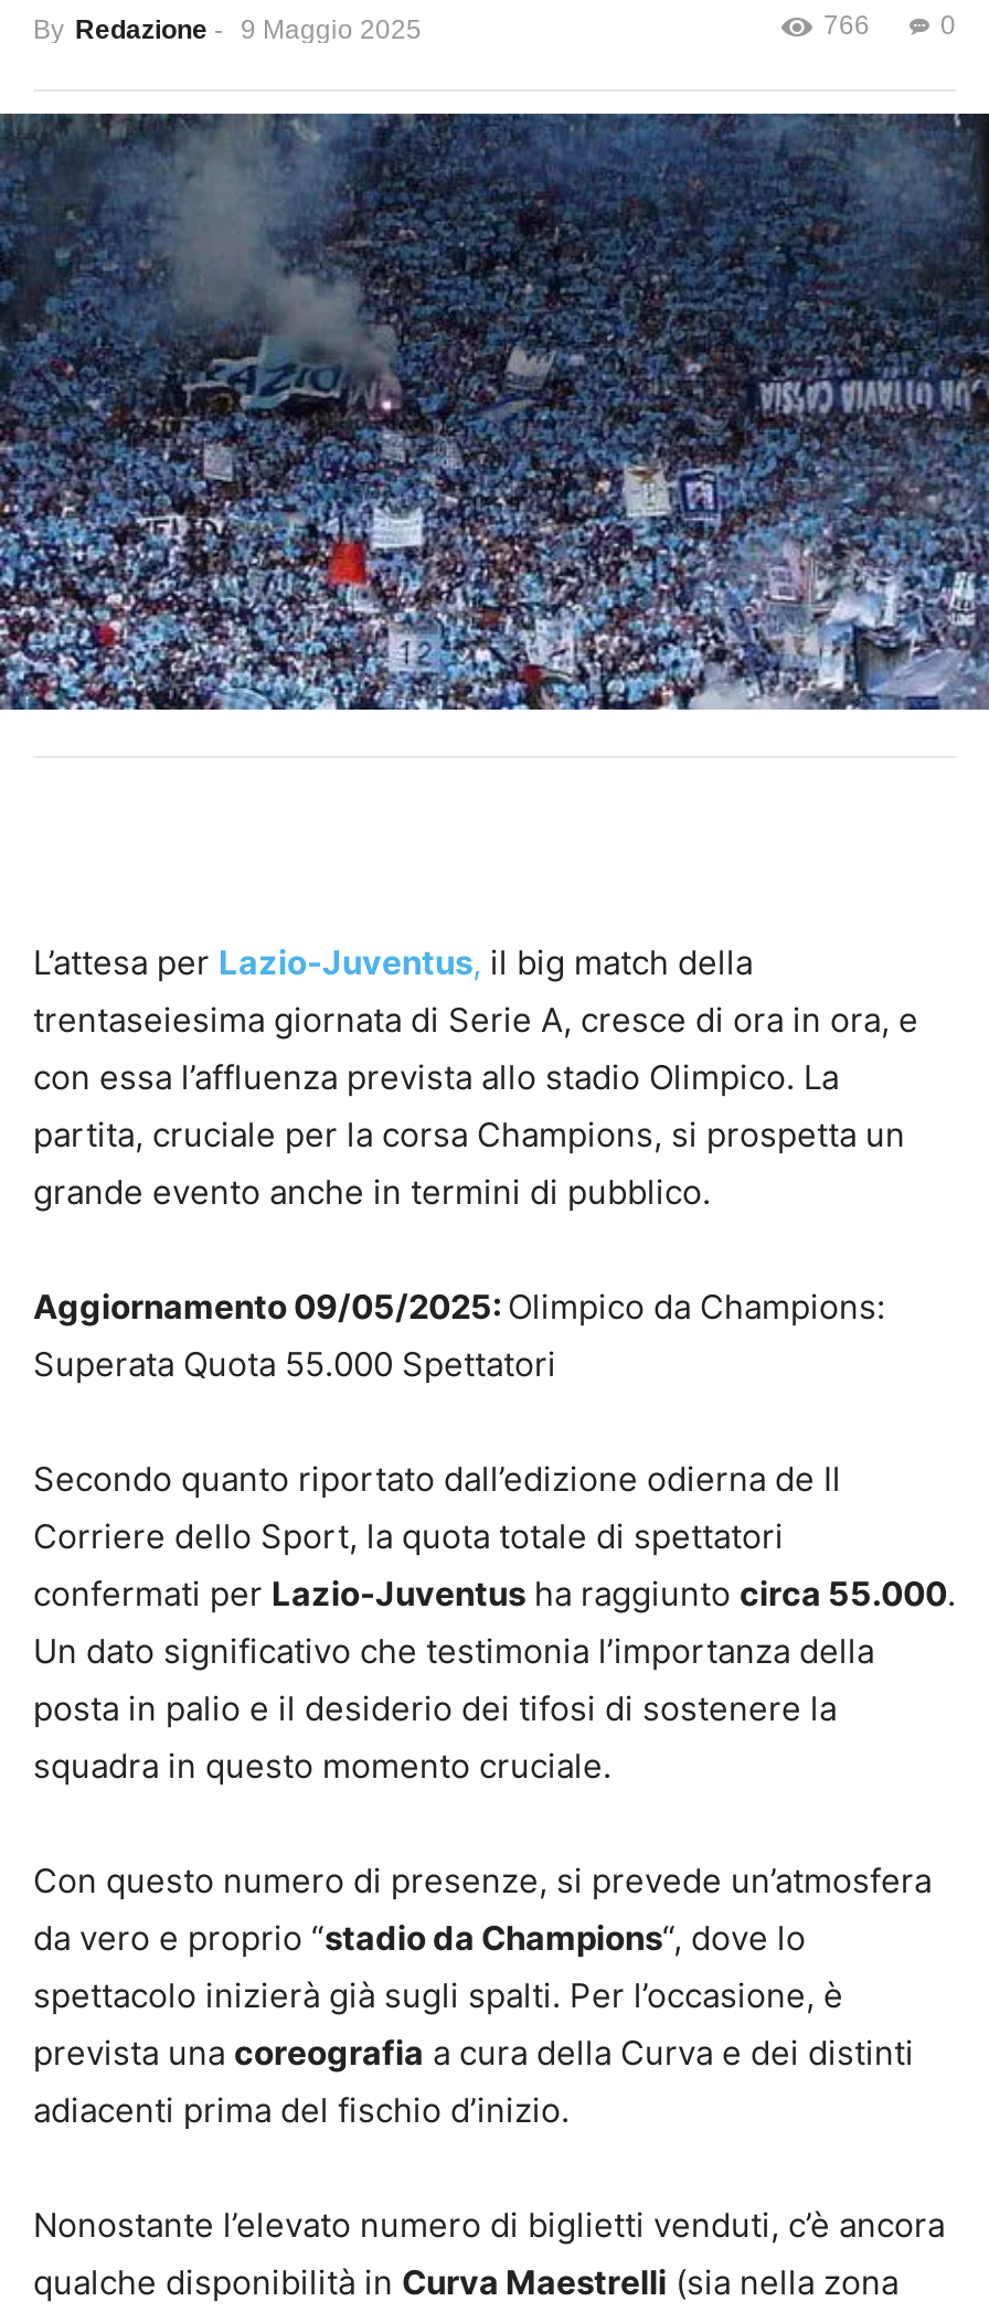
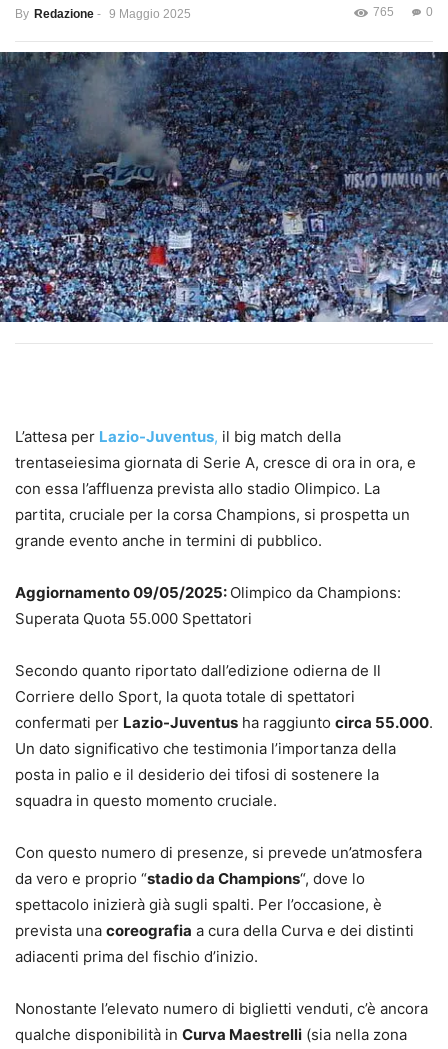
- 766
+ 765
